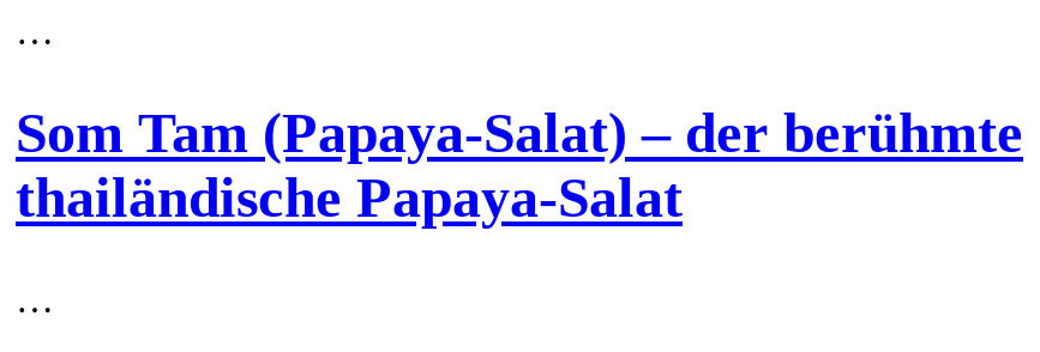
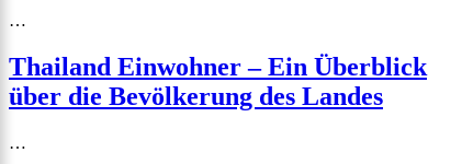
- Som Tam (Papaya-Salat) – der berühmte
- thailändische Papaya-Salat
+ Thailand Einwohner – Ein Überblick
+ über die Bevölkerung des Landes
